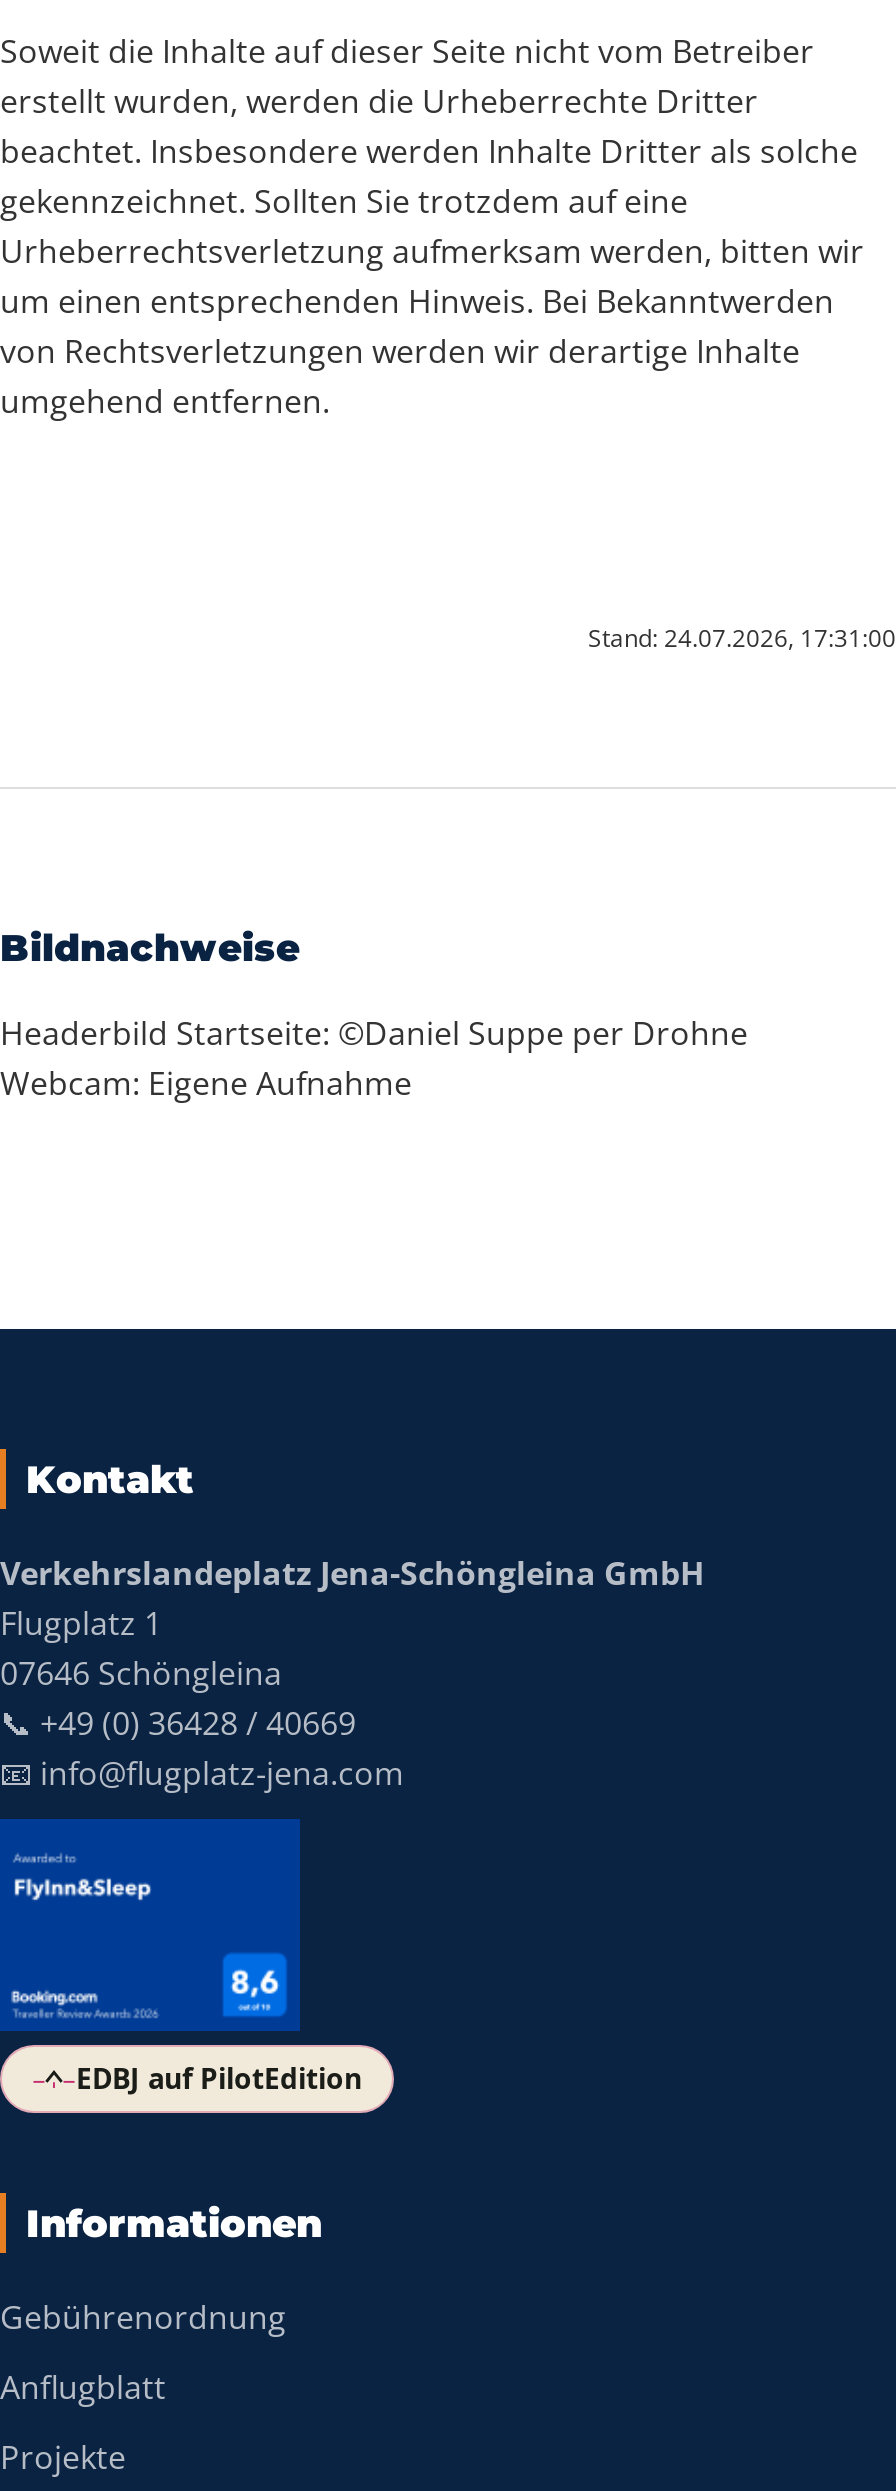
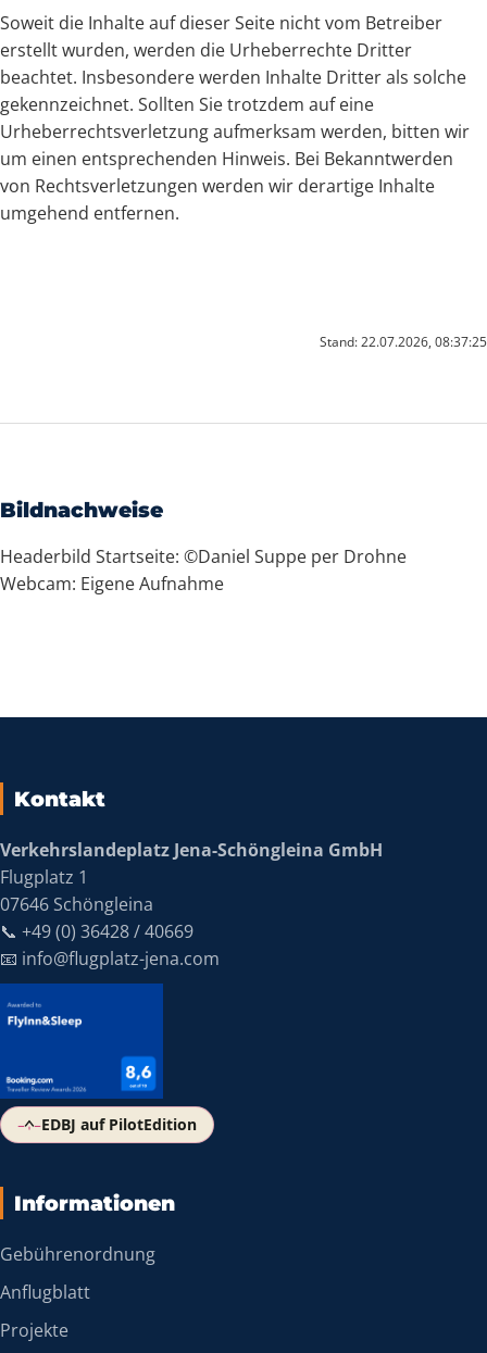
- Stand: 24.07.2026, 17:31:00
+ Stand: 22.07.2026, 08:37:25
